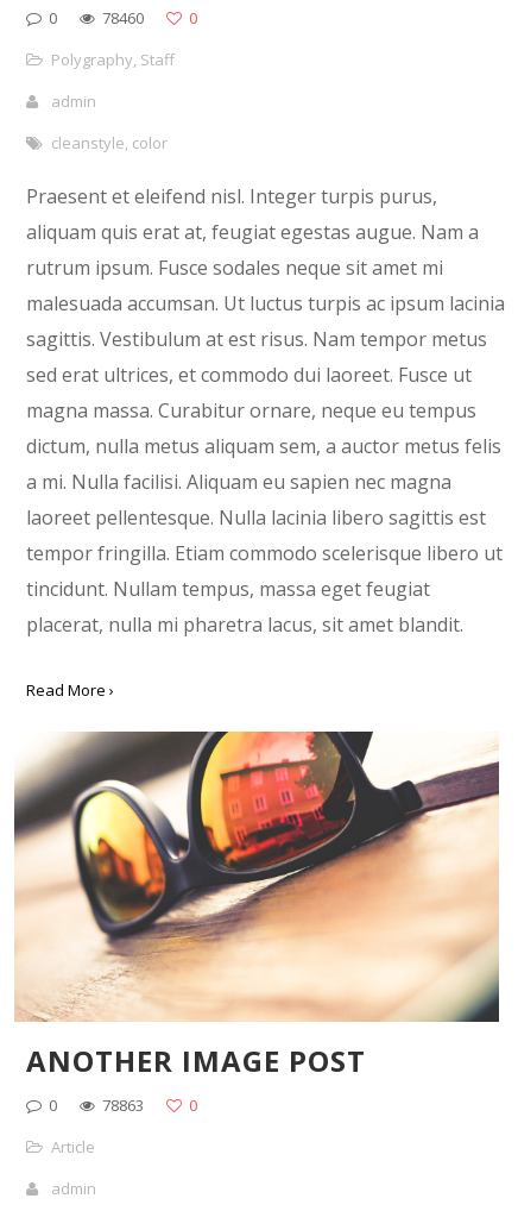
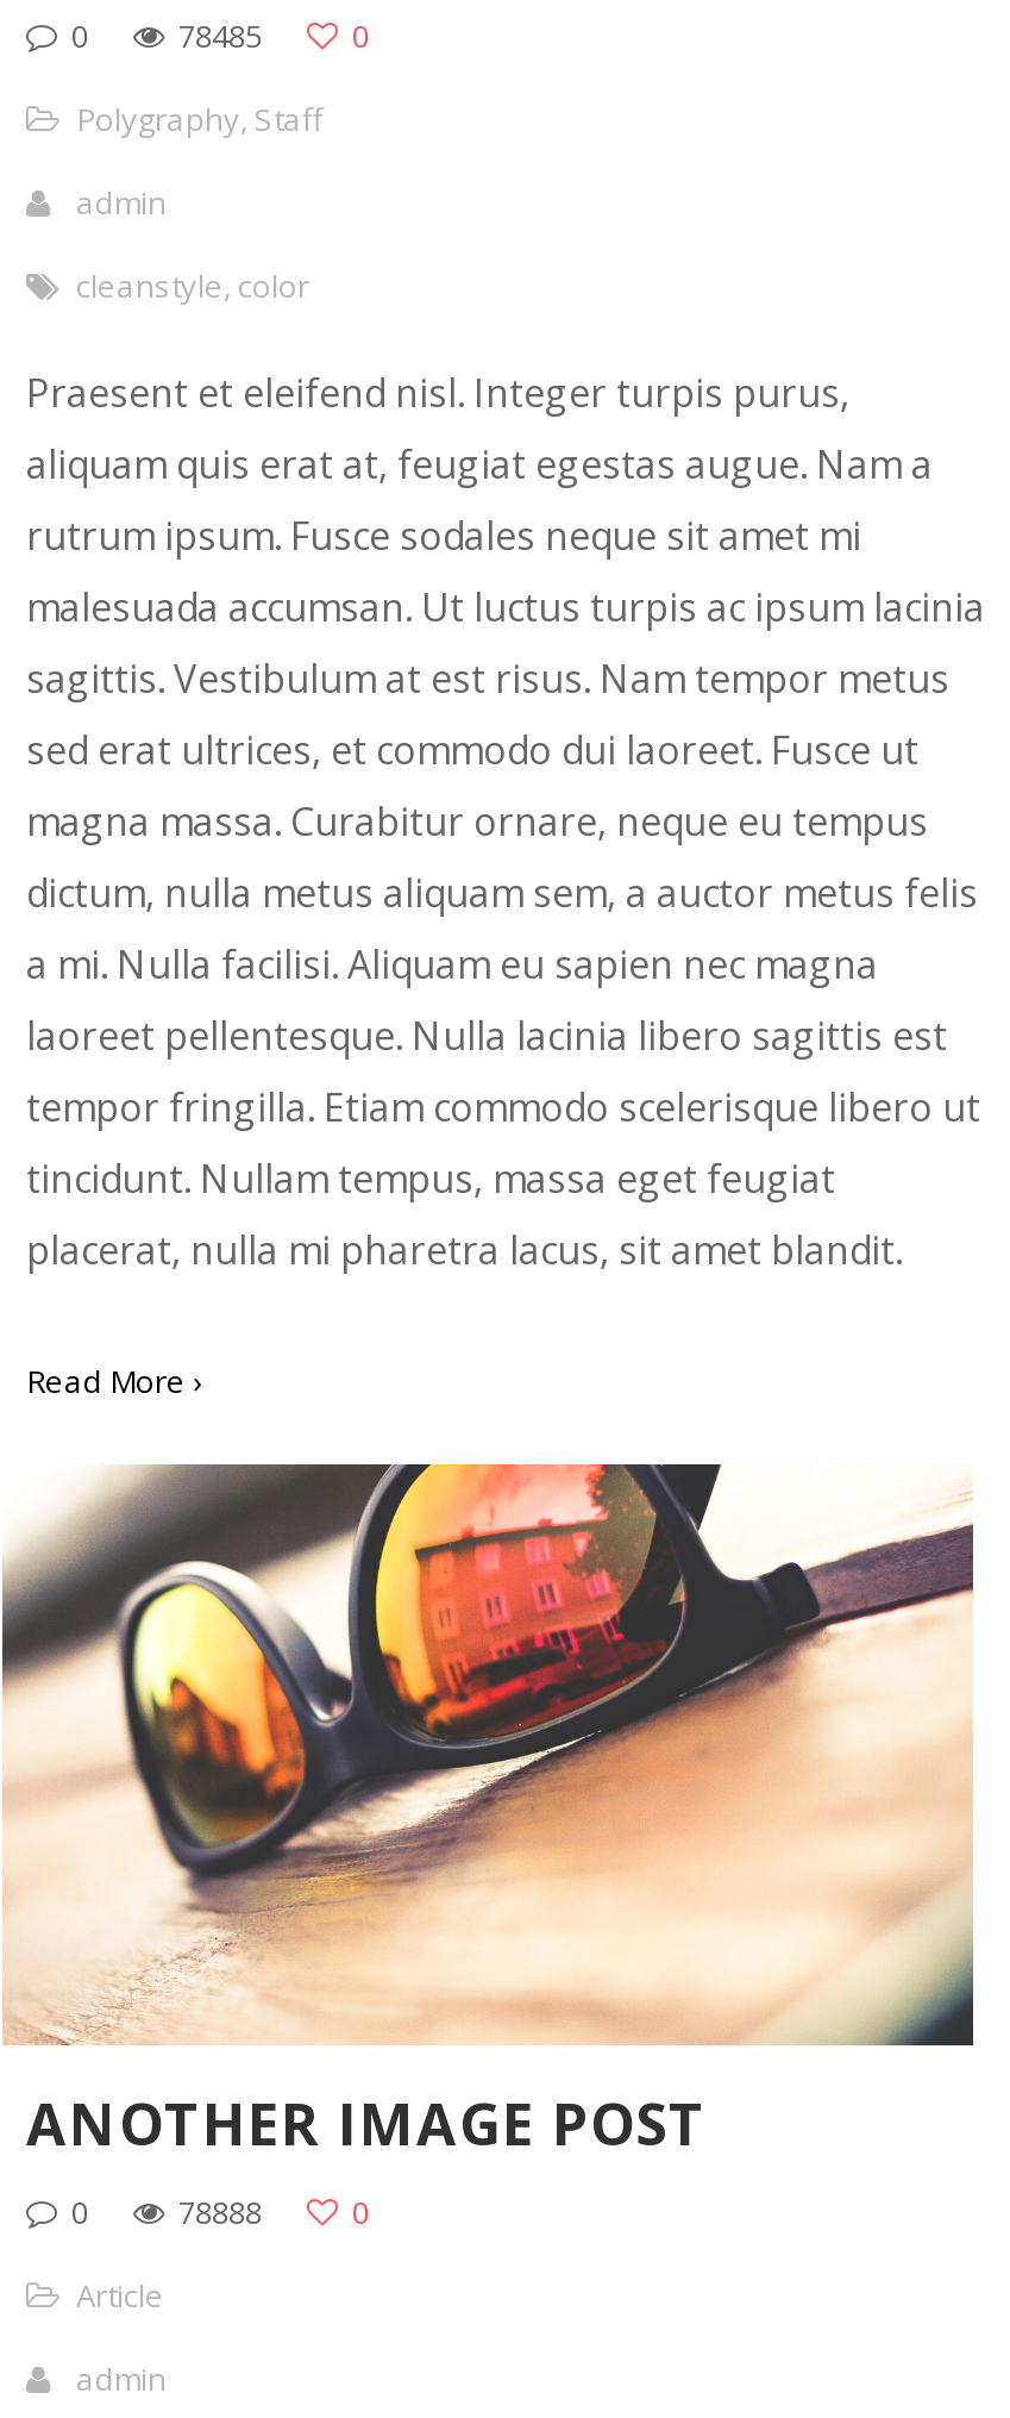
- 78460
+ 78485

- 78863
+ 78888
